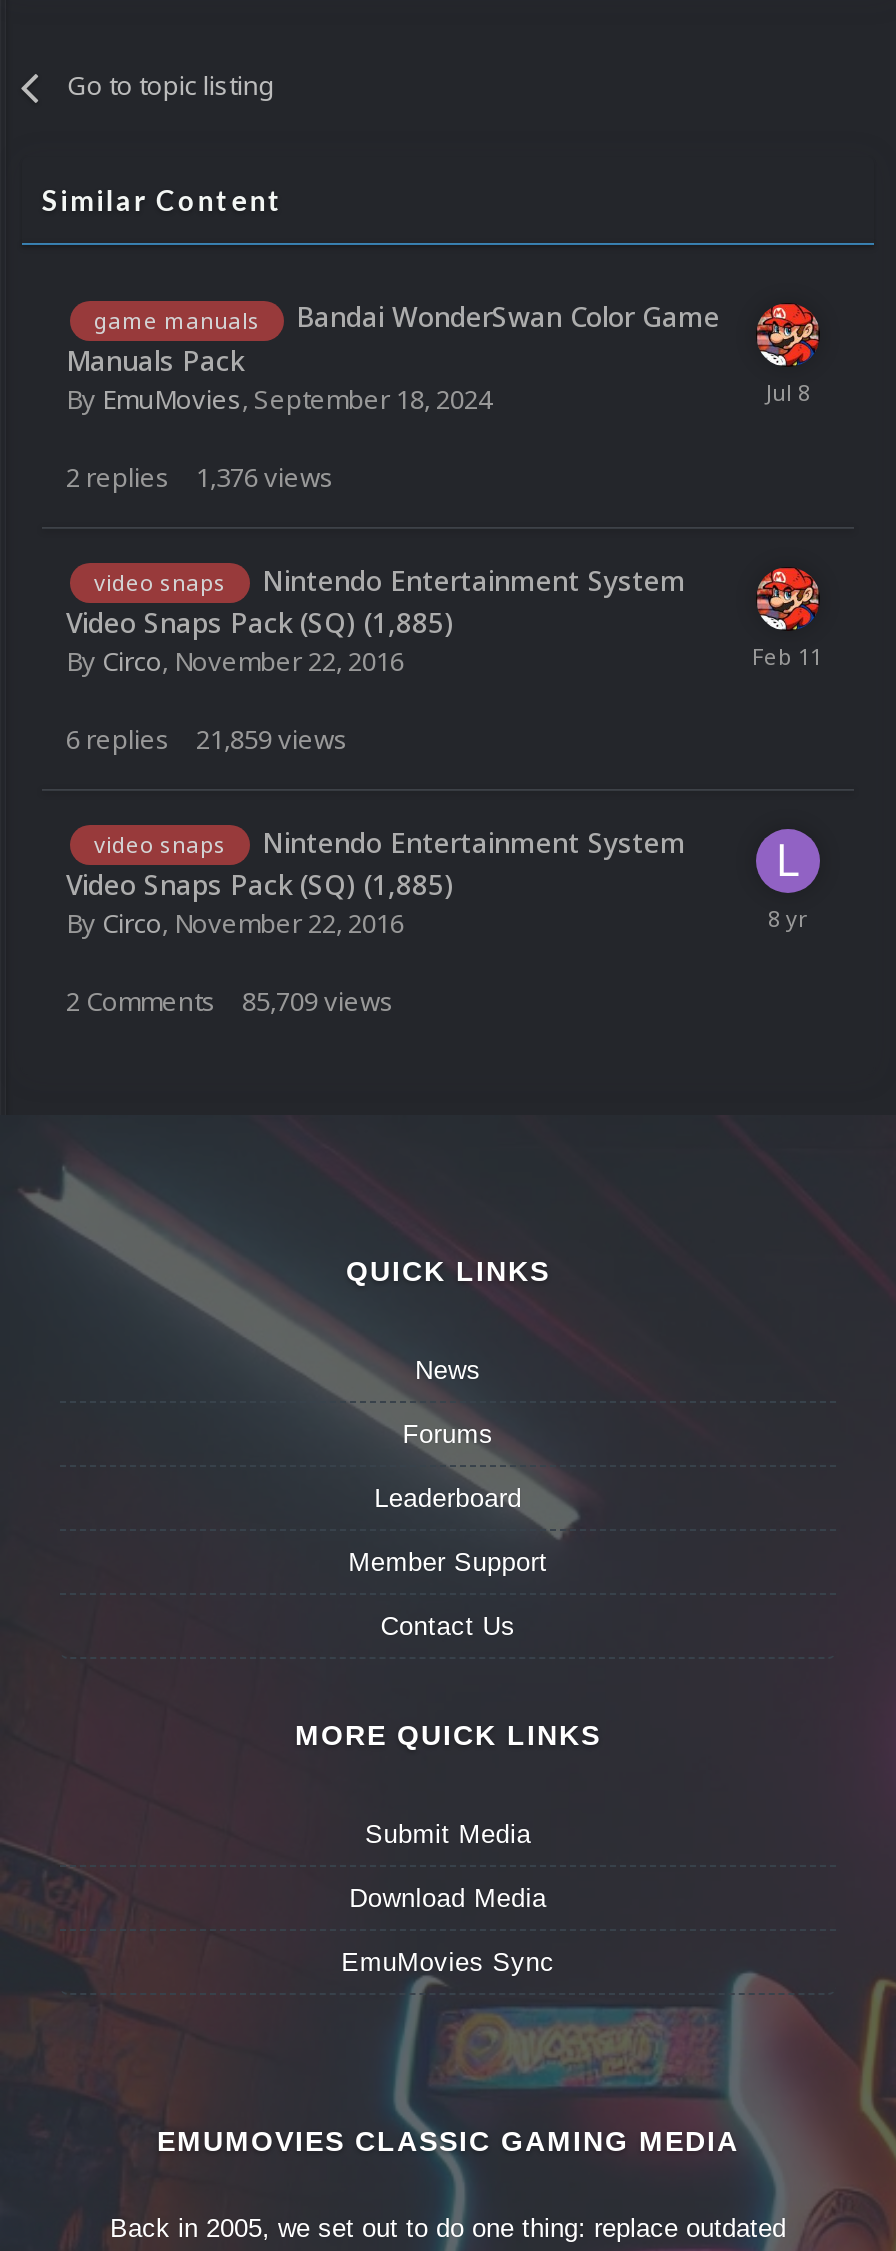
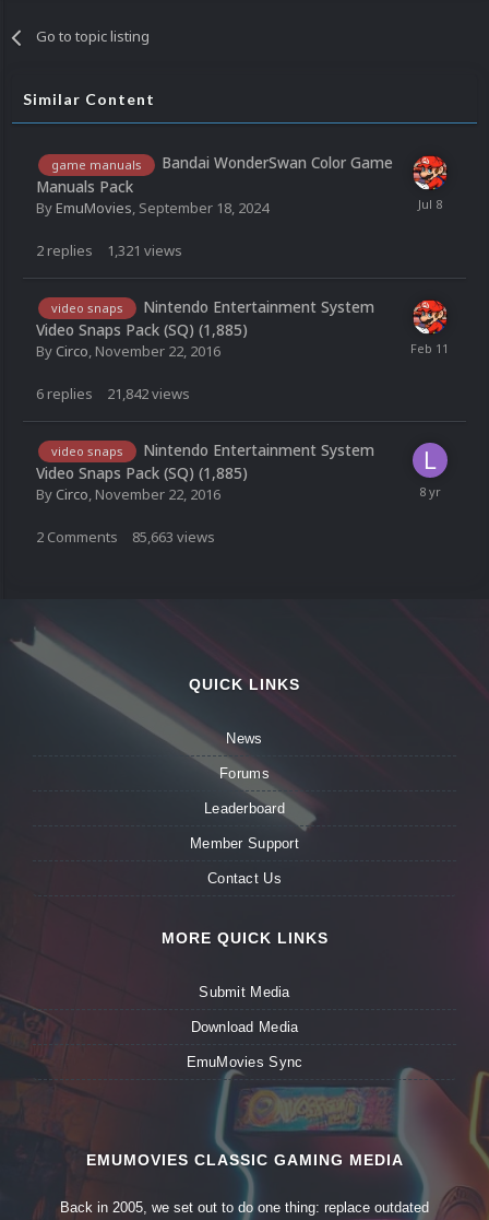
- 2 replies 1,376 views
+ 2 replies 1,321 views

- 6 replies 21,859 views
+ 6 replies 21,842 views

- 2 Comments 85,709 views
+ 2 Comments 85,663 views
